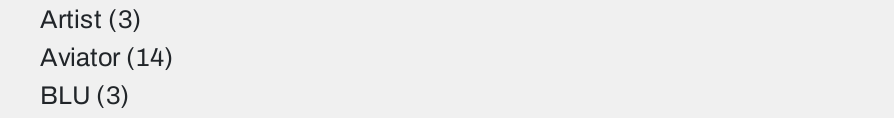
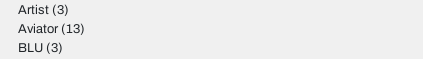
- Aviator (14)
+ Aviator (13)
